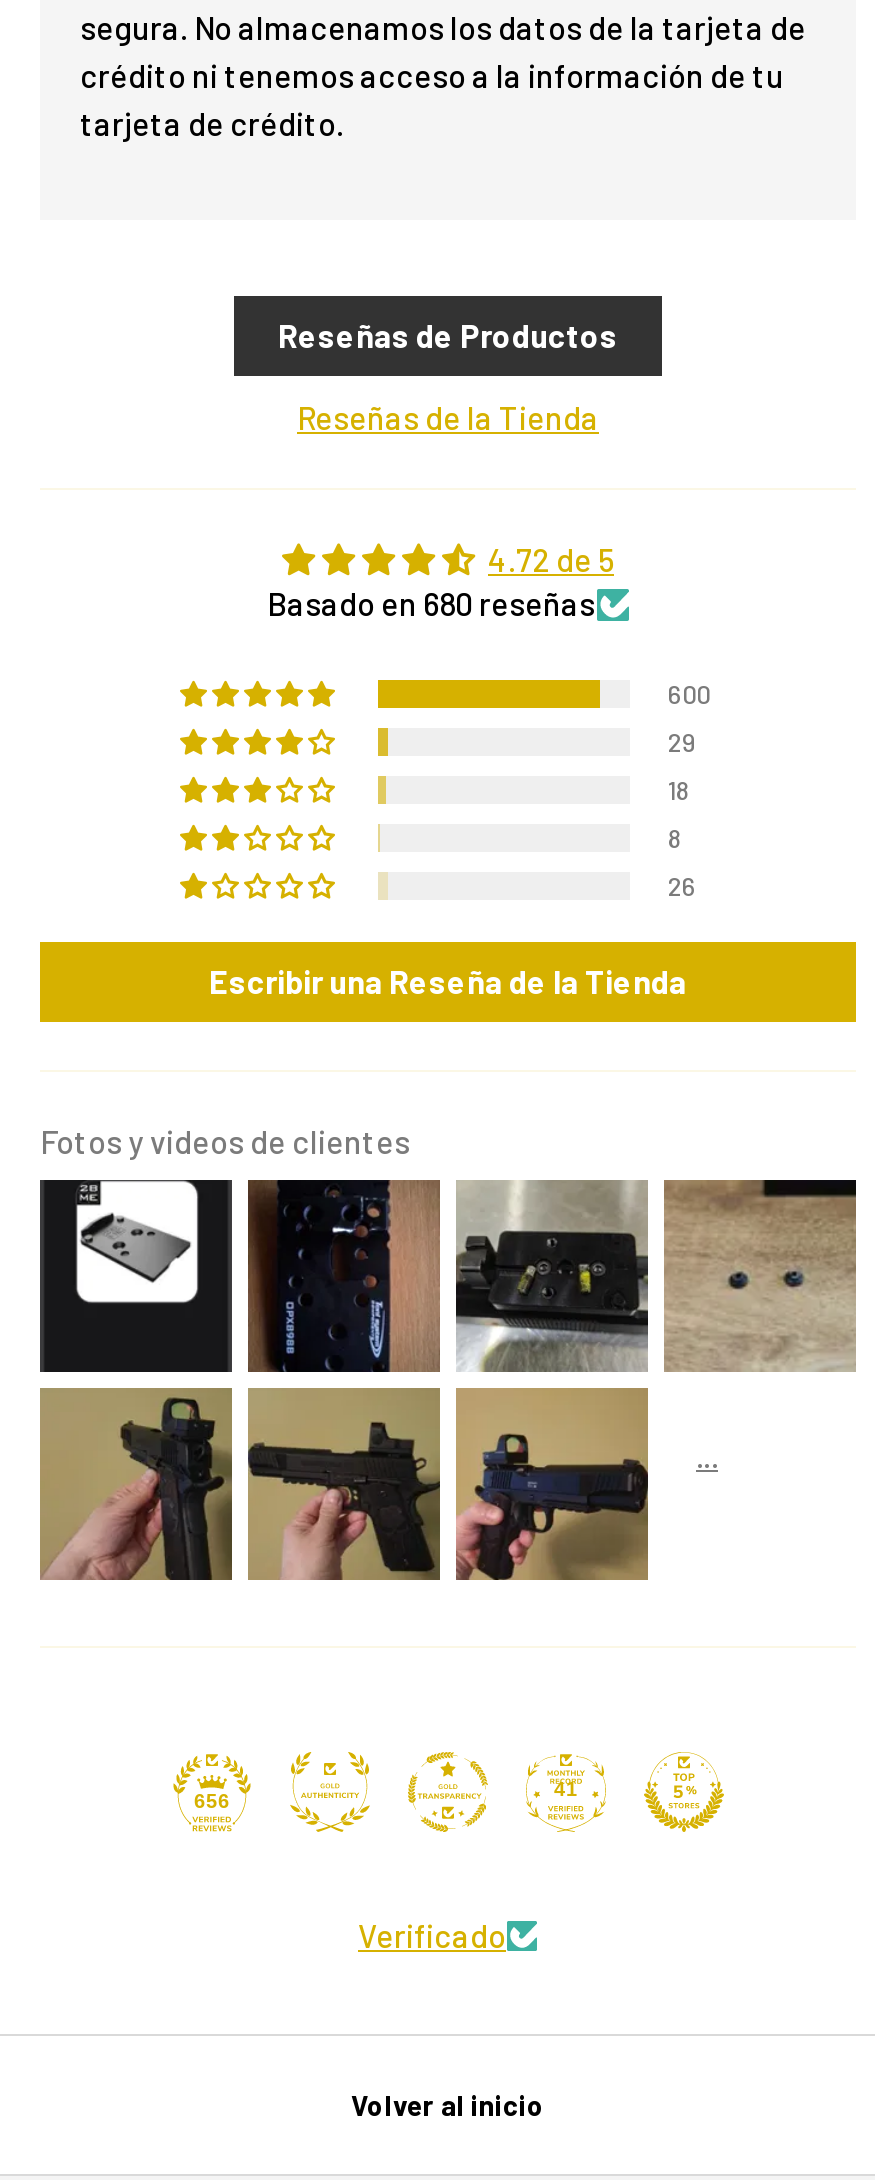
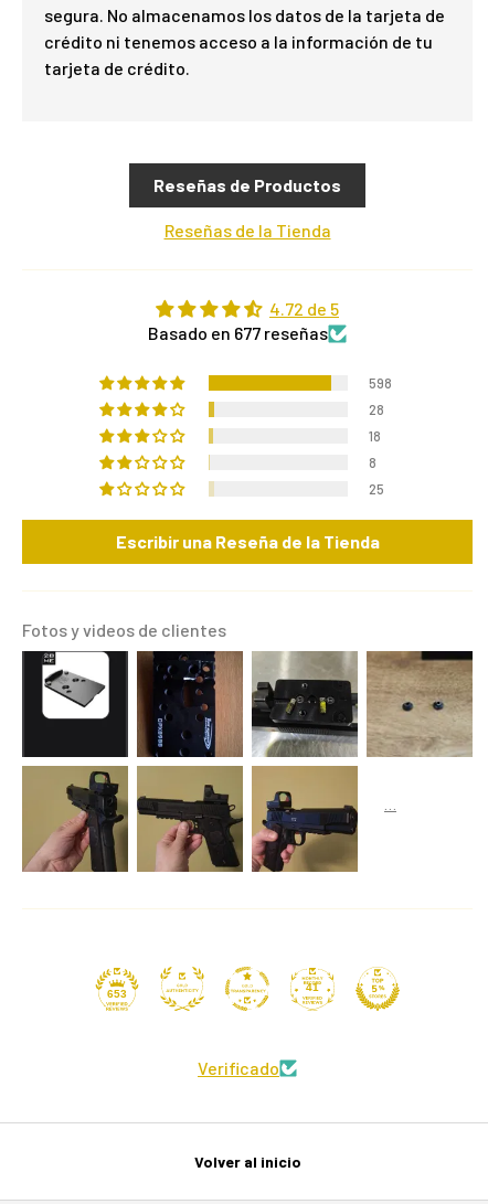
- Basado en 680 reseñas
+ Basado en 677 reseñas

- 600
+ 598

- 29
+ 28

- 26
+ 25

- 656
+ 653
